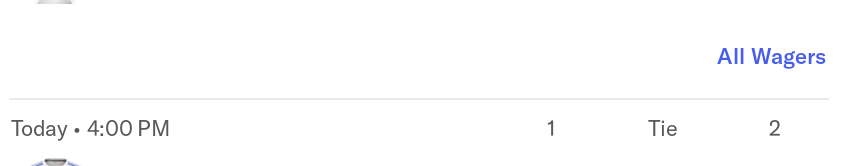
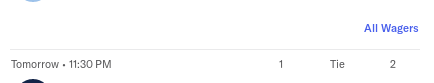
- Today • 4:00 PM
+ Tomorrow • 11:30 PM
